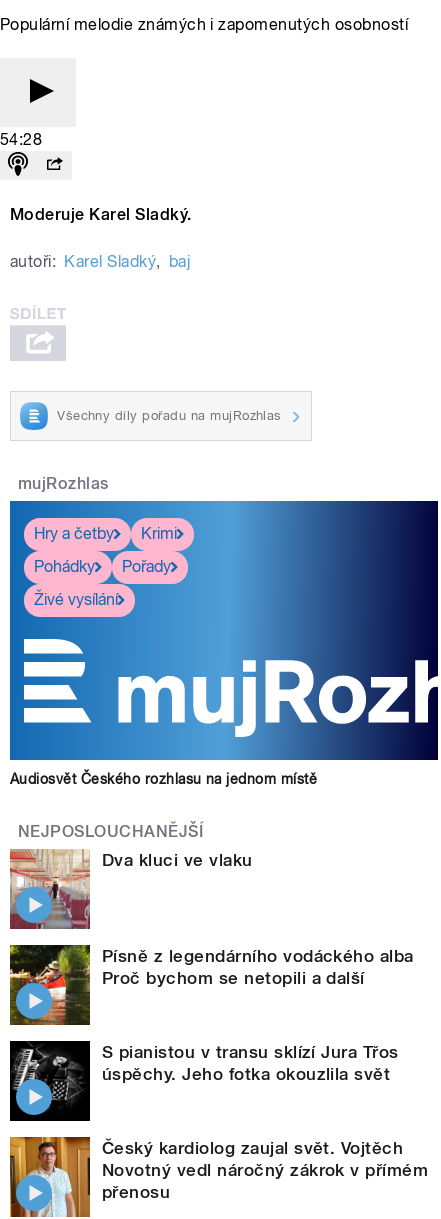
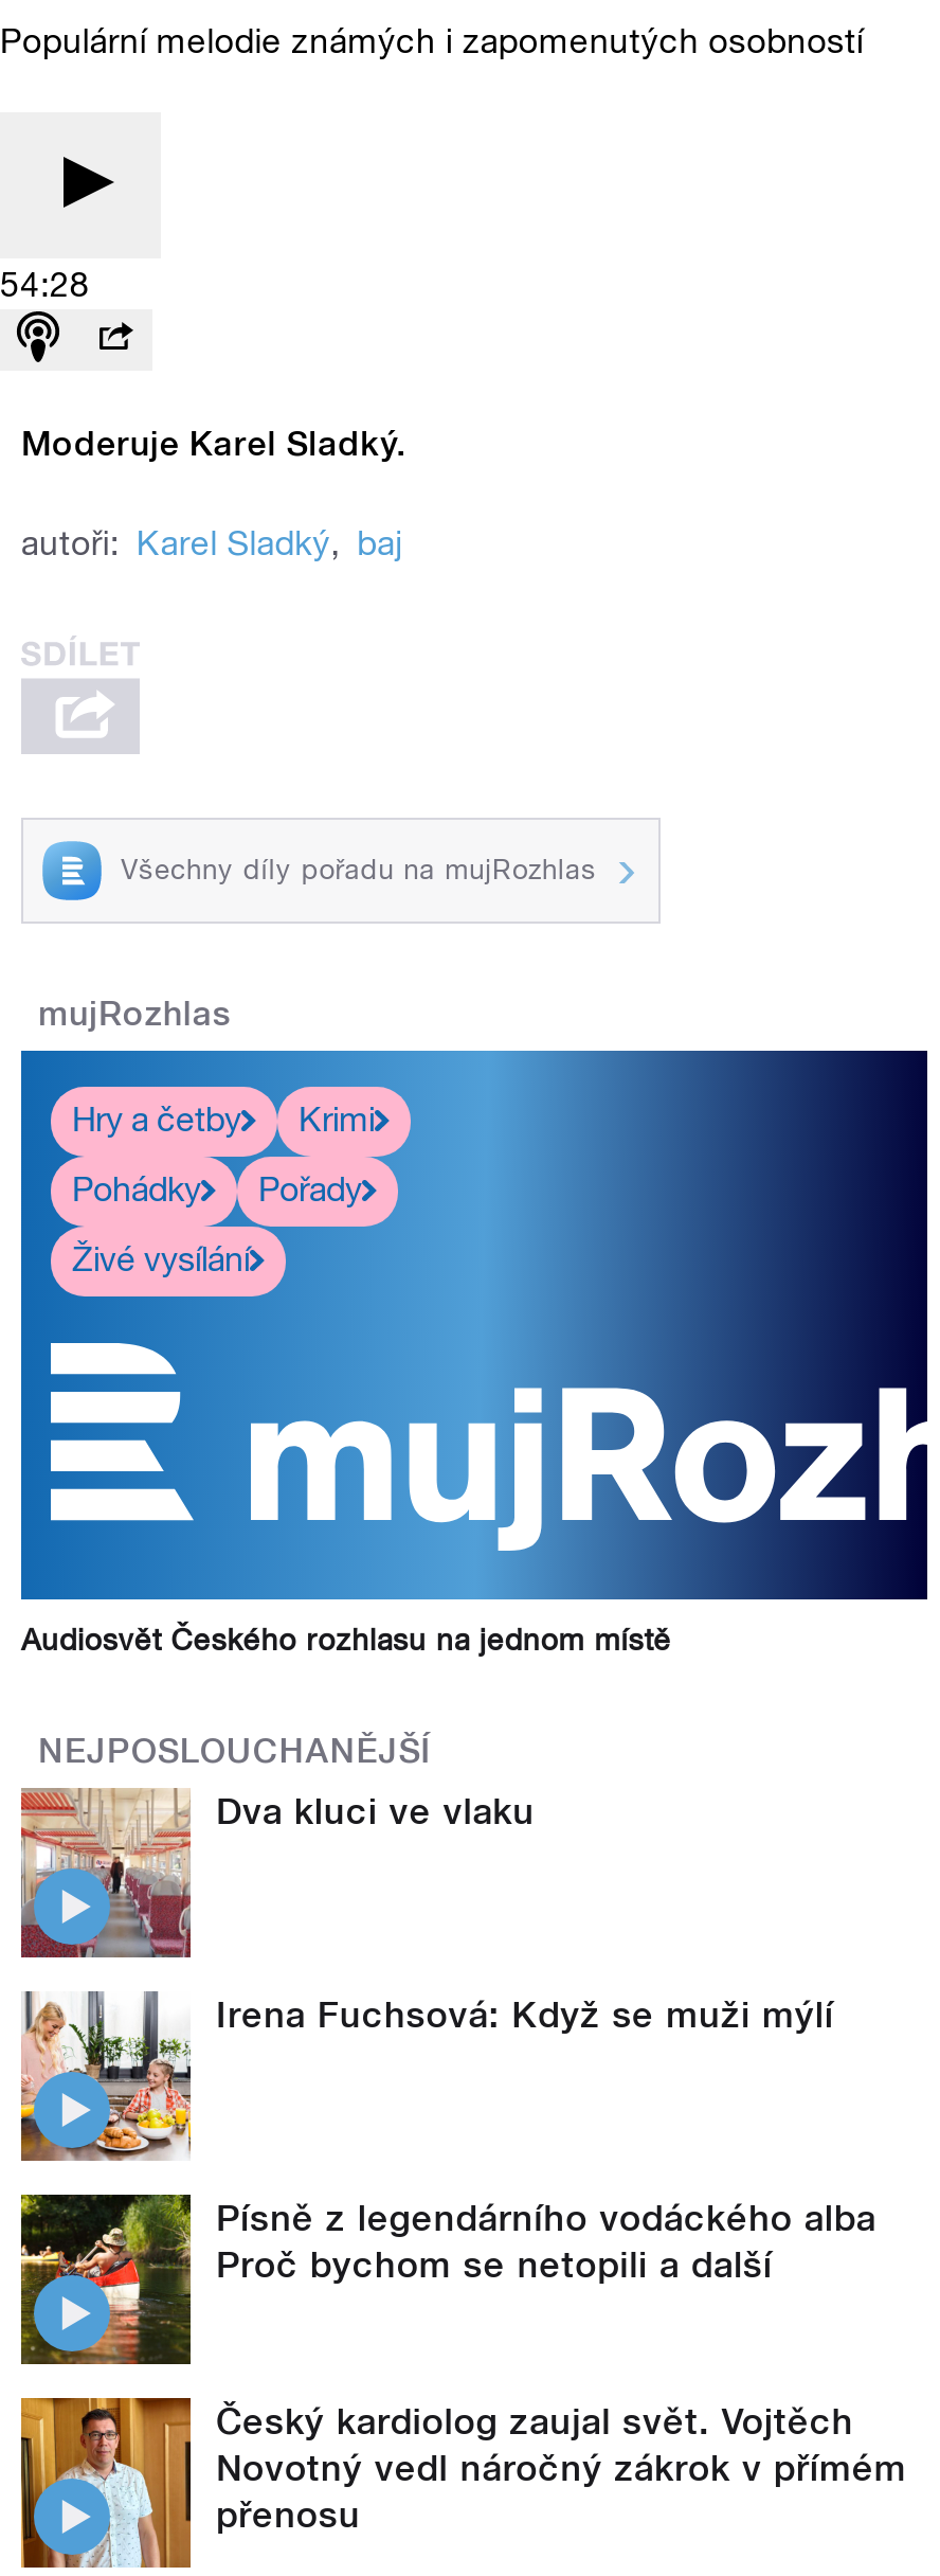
+ [image]
+ Irena Fuchsová: Když se muži mýlí

moved down: [image] | Písně z legendárního vodáckého alba | Proč bychom se netopili a další

- [image]
- S pianistou v transu sklízí Jura Třos
- úspěchy. Jeho fotka okouzlila svět
